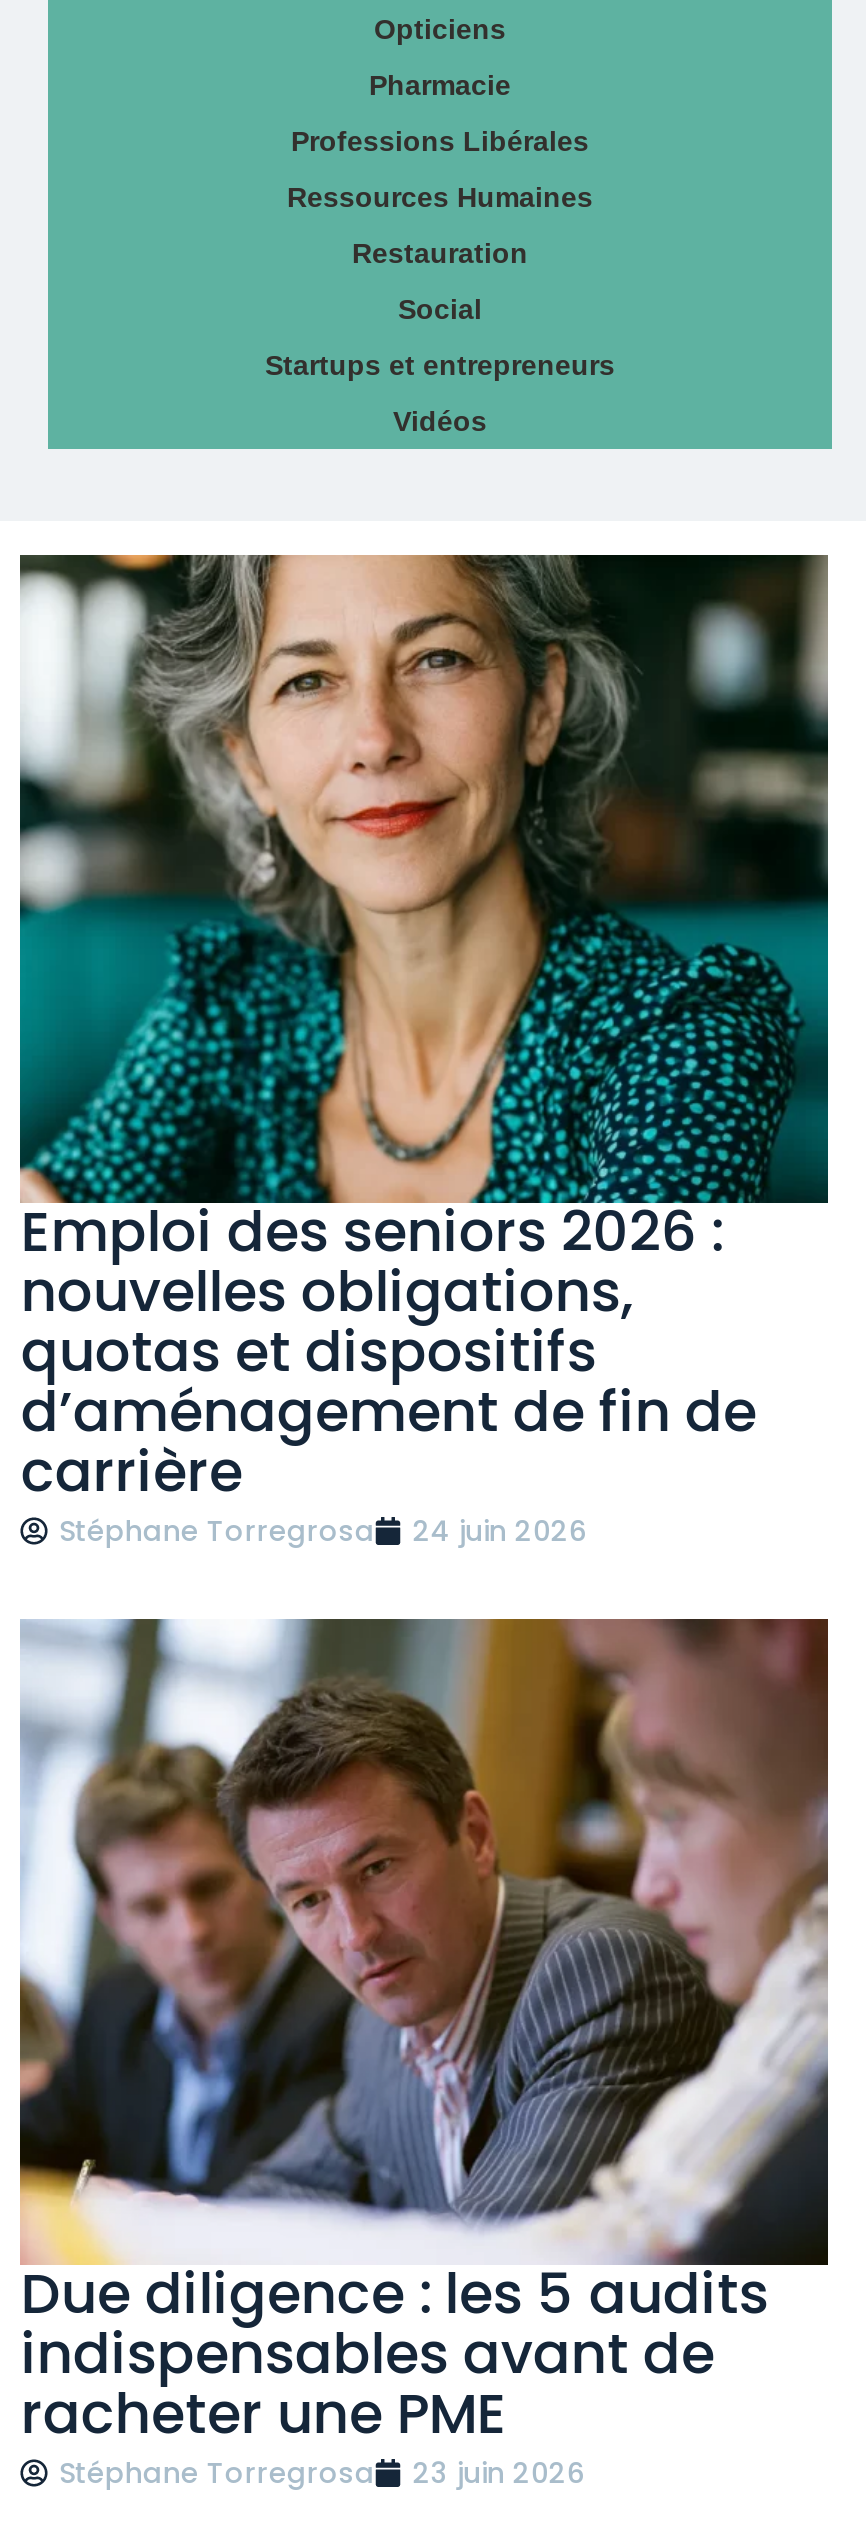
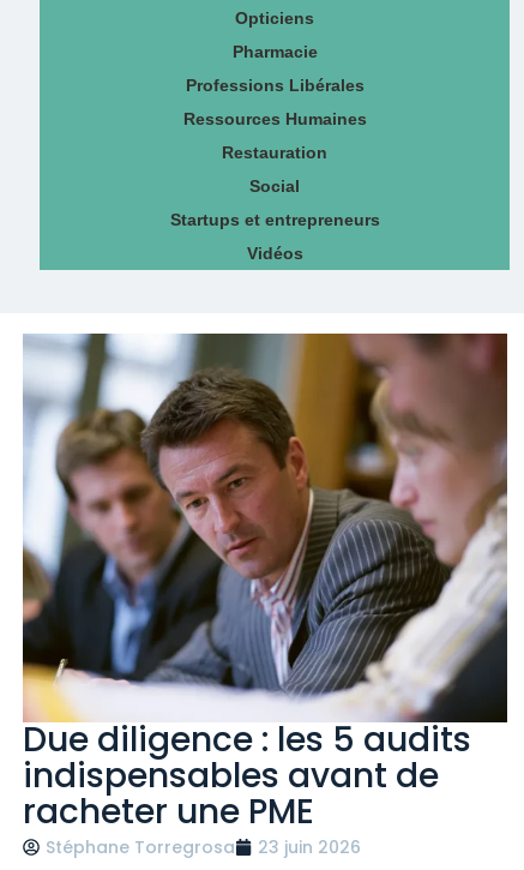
- [image]
- Emploi des seniors 2026 :
- nouvelles obligations,
- quotas et dispositifs
- d’aménagement de fin de
- carrière
- Stéphane Torregrosa
- 24 juin 2026
